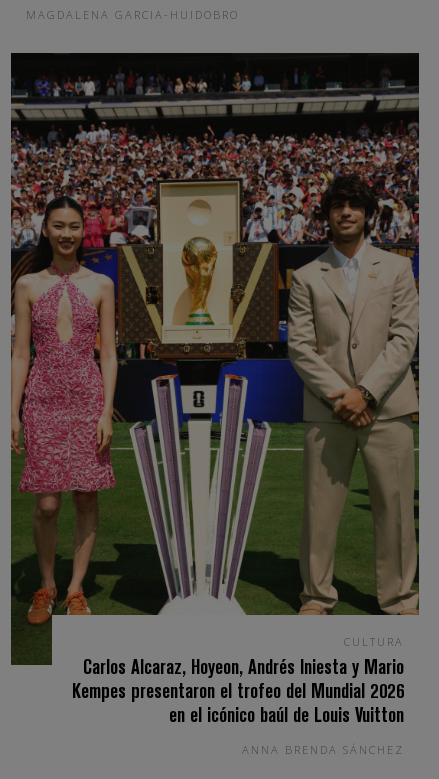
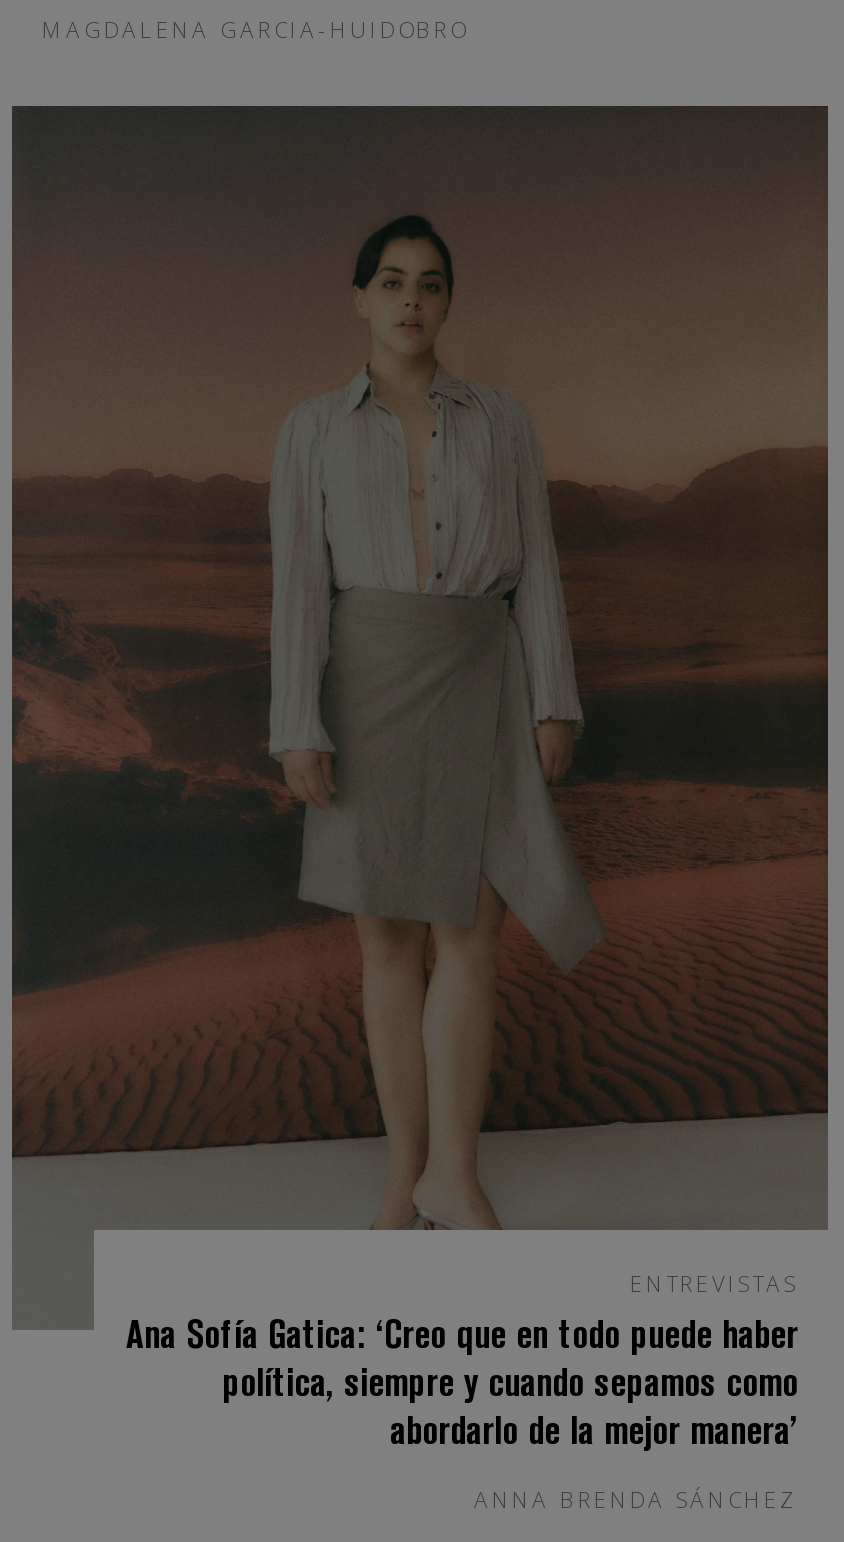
- [image]
- CULTURA
- Carlos Alcaraz, Hoyeon, Andrés Iniesta y Mario
- Kempes presentaron el trofeo del Mundial 2026
- en el icónico baúl de Louis Vuitton
+ [image]
+ ENTREVISTAS
+ Ana Sofía Gatica: ‘Creo que en todo puede haber
+ política, siempre y cuando sepamos como
+ abordarlo de la mejor manera’
